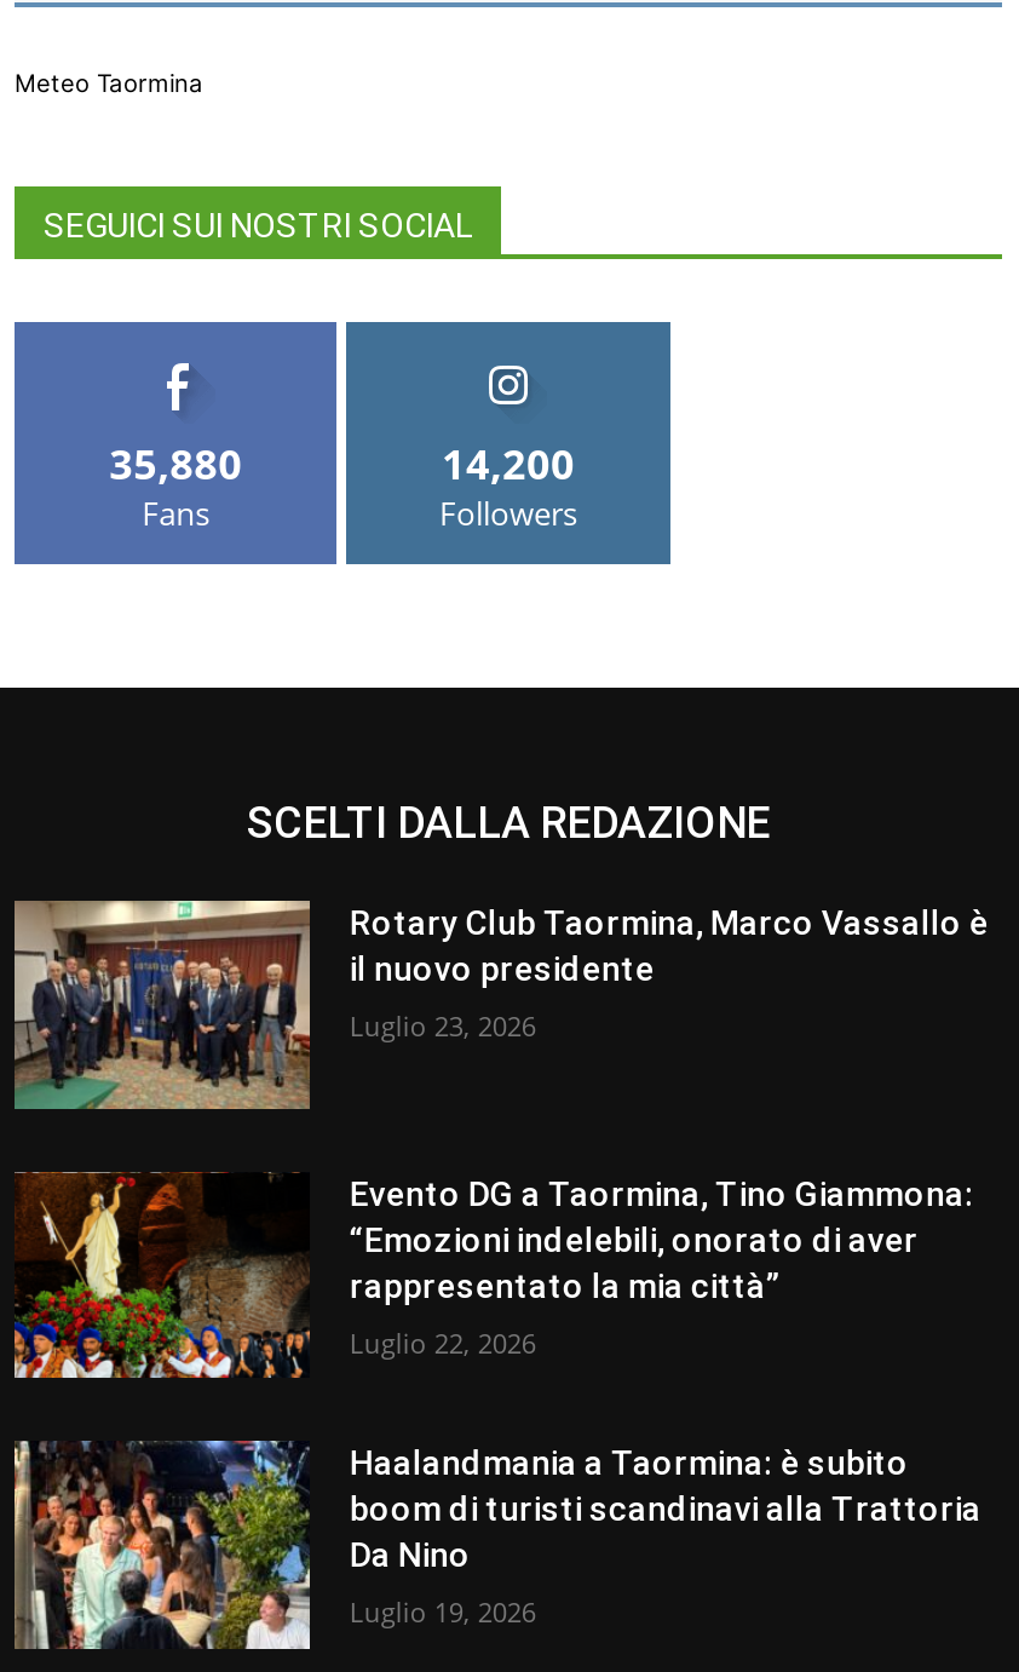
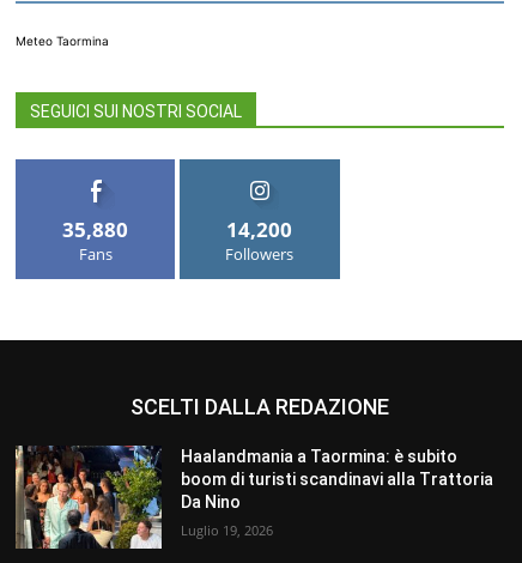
- [image]
- Rotary Club Taormina, Marco Vassallo è
- il nuovo presidente
- Luglio 23, 2026

- [image]
- Evento DG a Taormina, Tino Giammona:
- “Emozioni indelebili, onorato di aver
- rappresentato la mia città”
- Luglio 22, 2026
